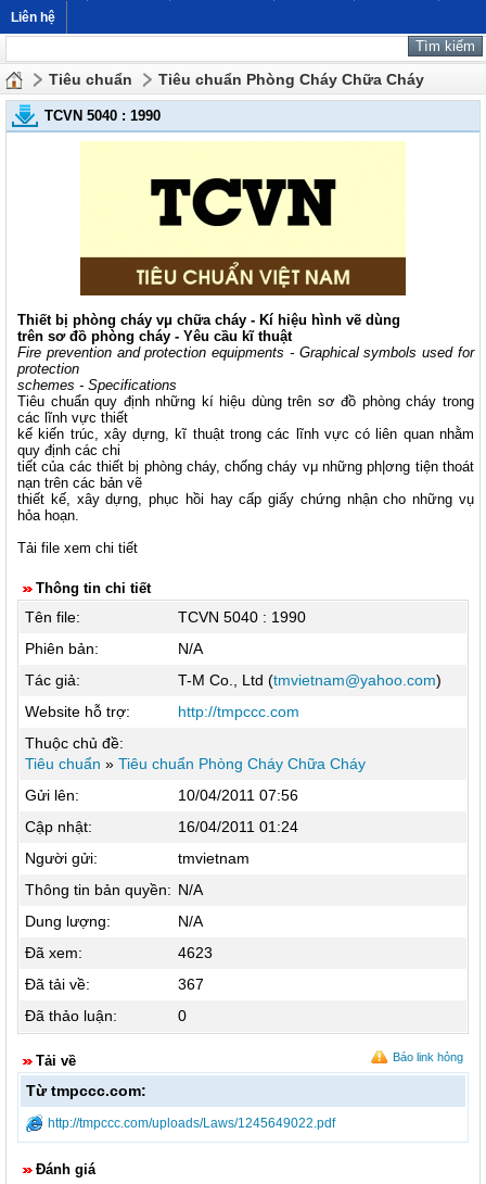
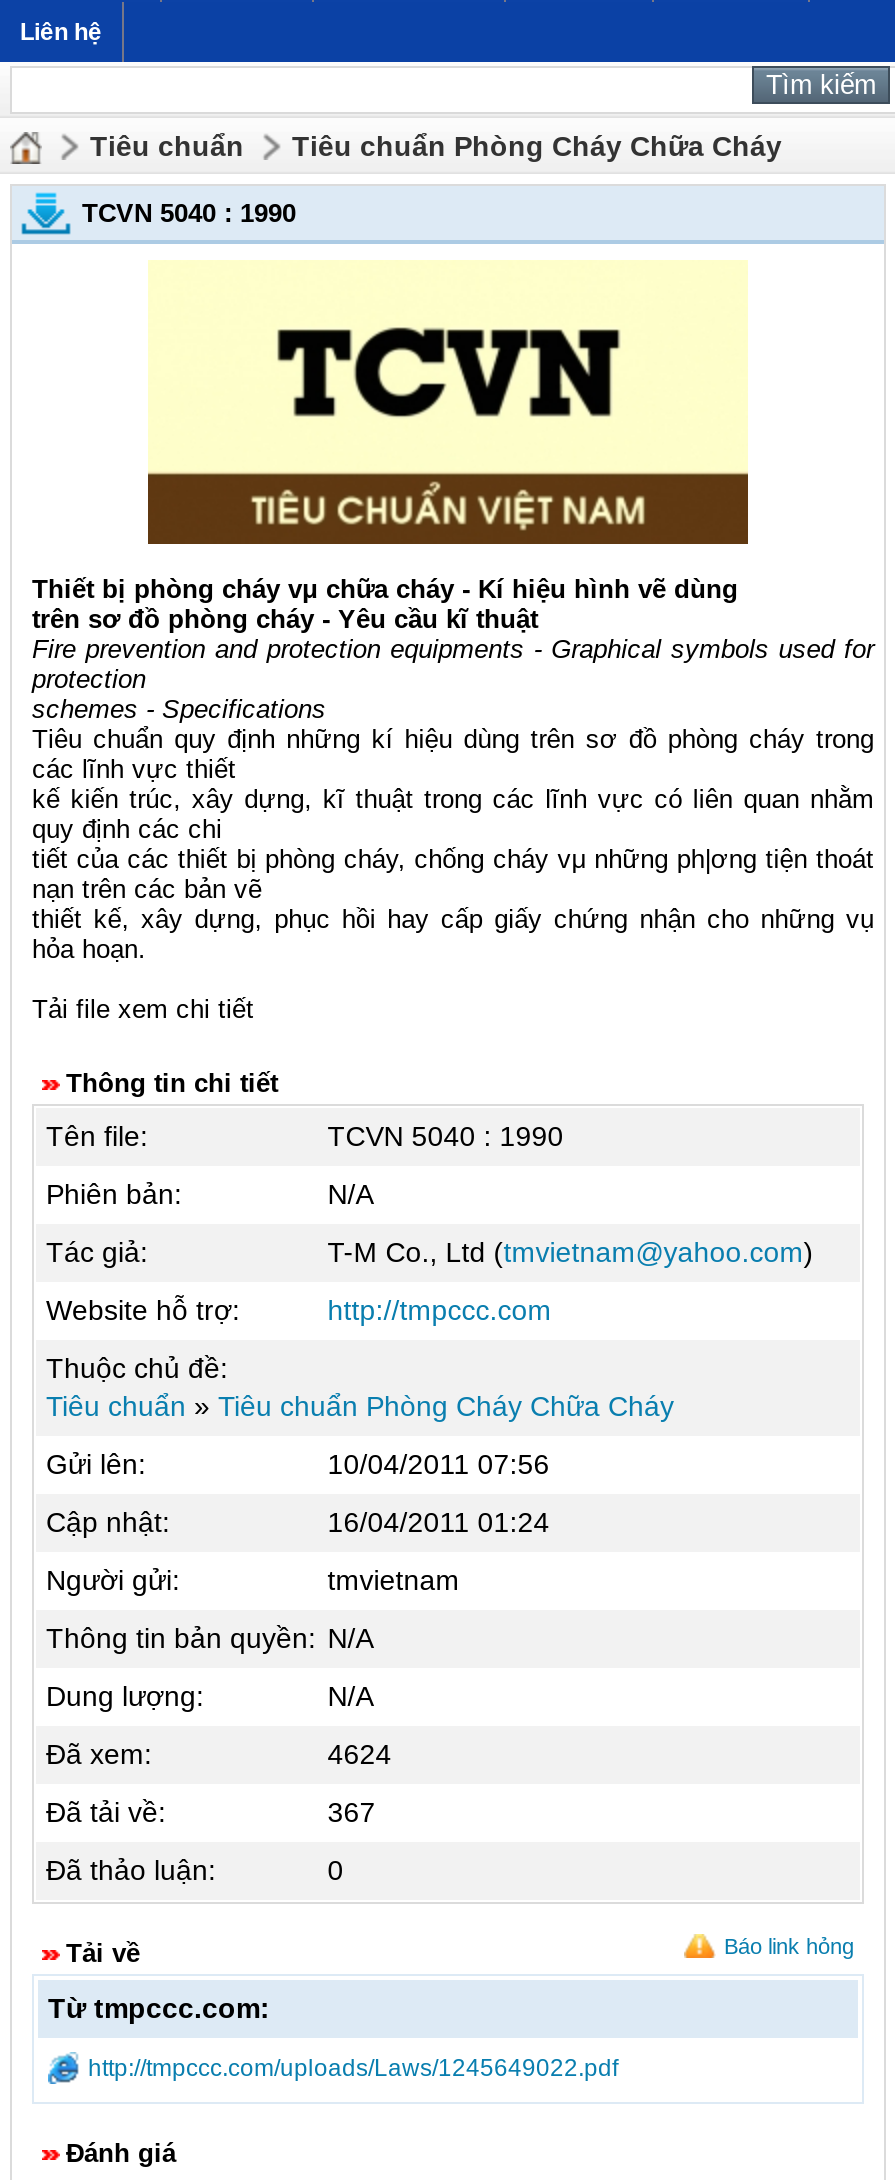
- 4623
+ 4624
